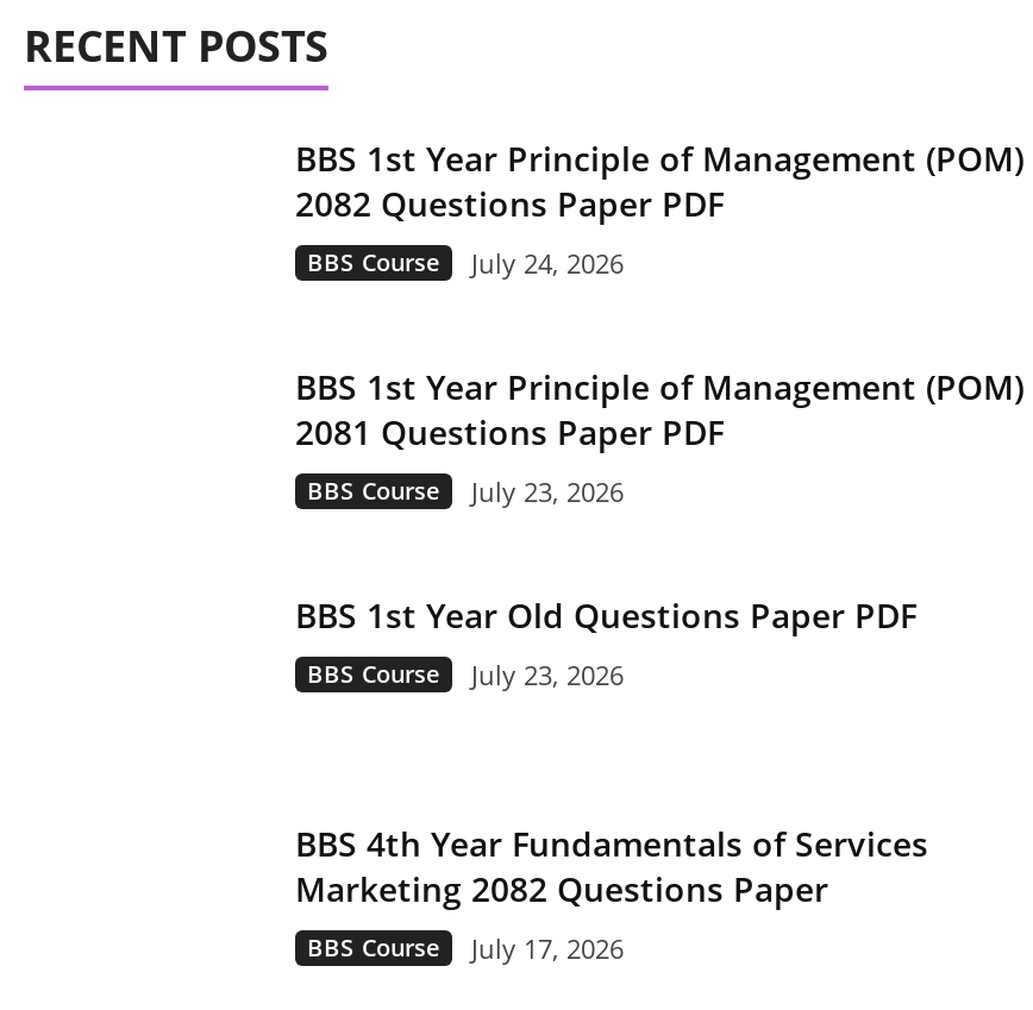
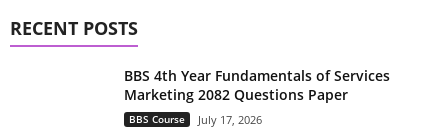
- BBS 1st Year Principle of Management (POM)
- 2082 Questions Paper PDF
- BBS Course
- July 24, 2026
- BBS 1st Year Principle of Management (POM)
- 2081 Questions Paper PDF
- BBS Course
- July 23, 2026
- BBS 1st Year Old Questions Paper PDF
- BBS Course
- July 23, 2026
